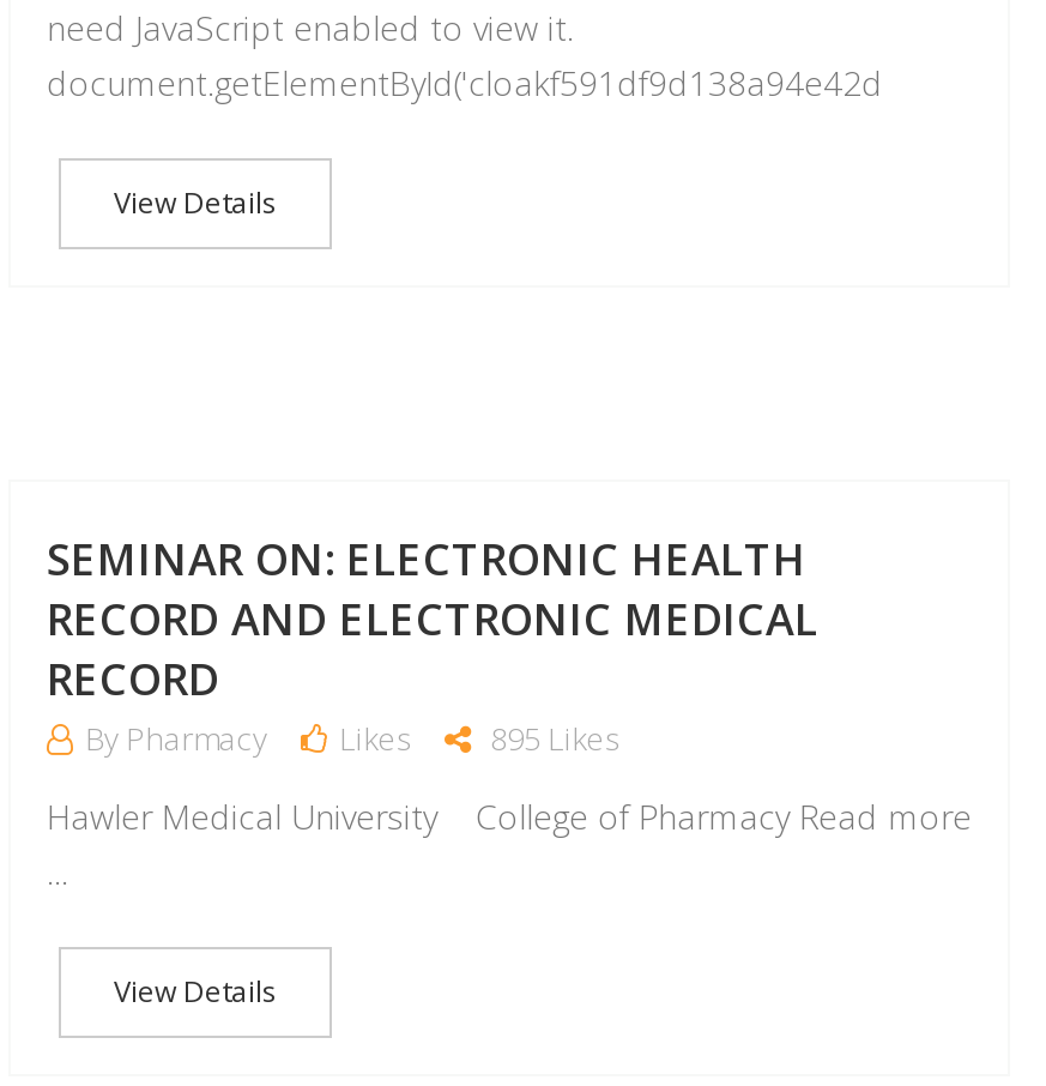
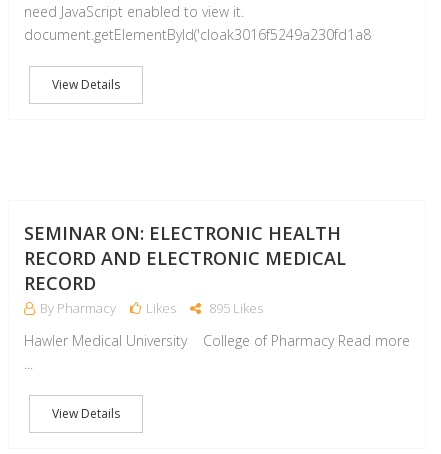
- document.getElementById('cloakf591df9d138a94e42d
+ document.getElementById('cloak3016f5249a230fd1a8
